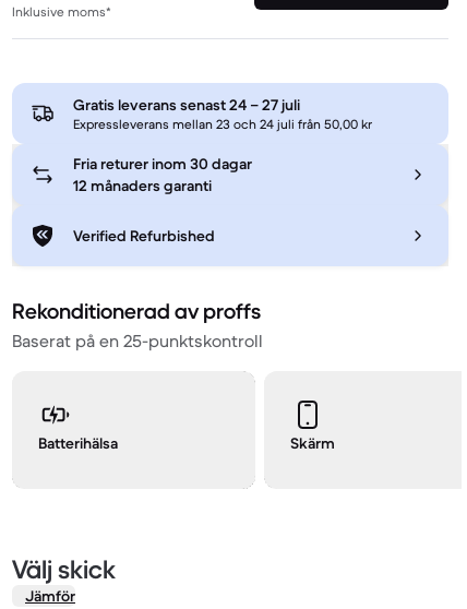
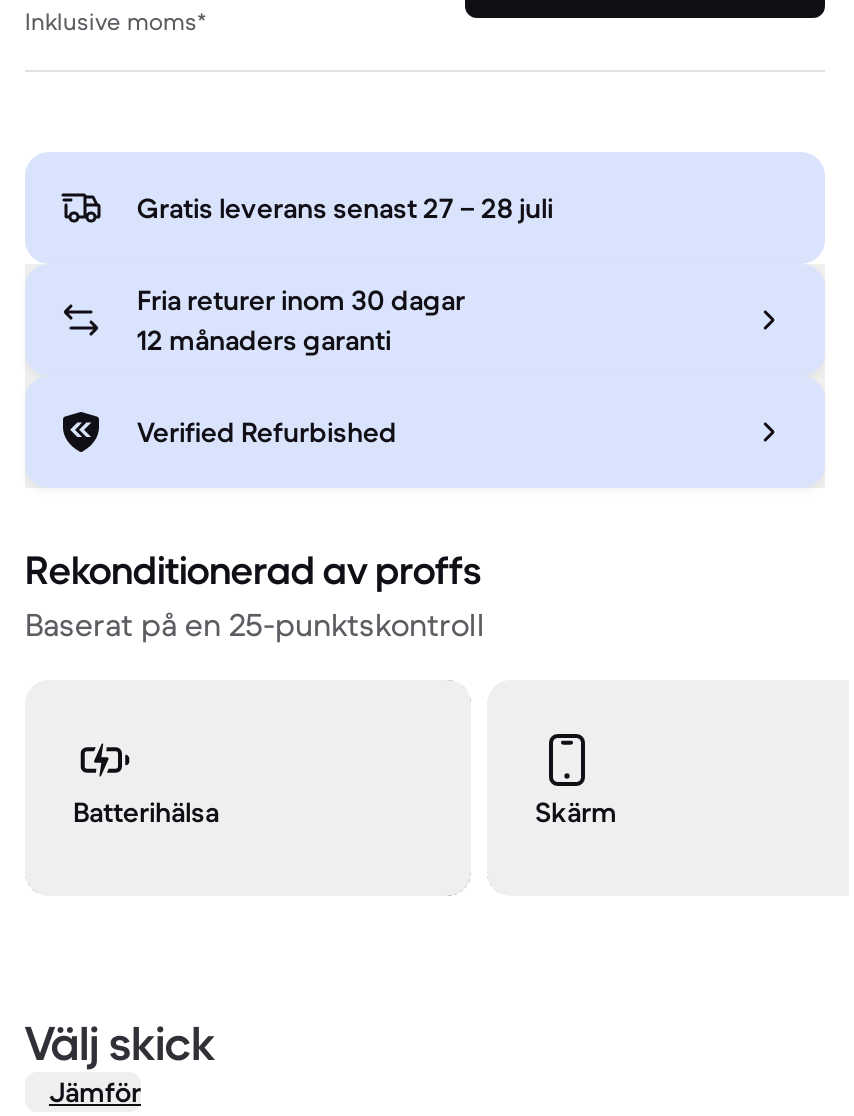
- Gratis leverans senast24 – 27 juli
- Expressleverans mellan 23 och 24 juli från 50,00 kr
+ Gratis leverans senast 27 – 28 juli
